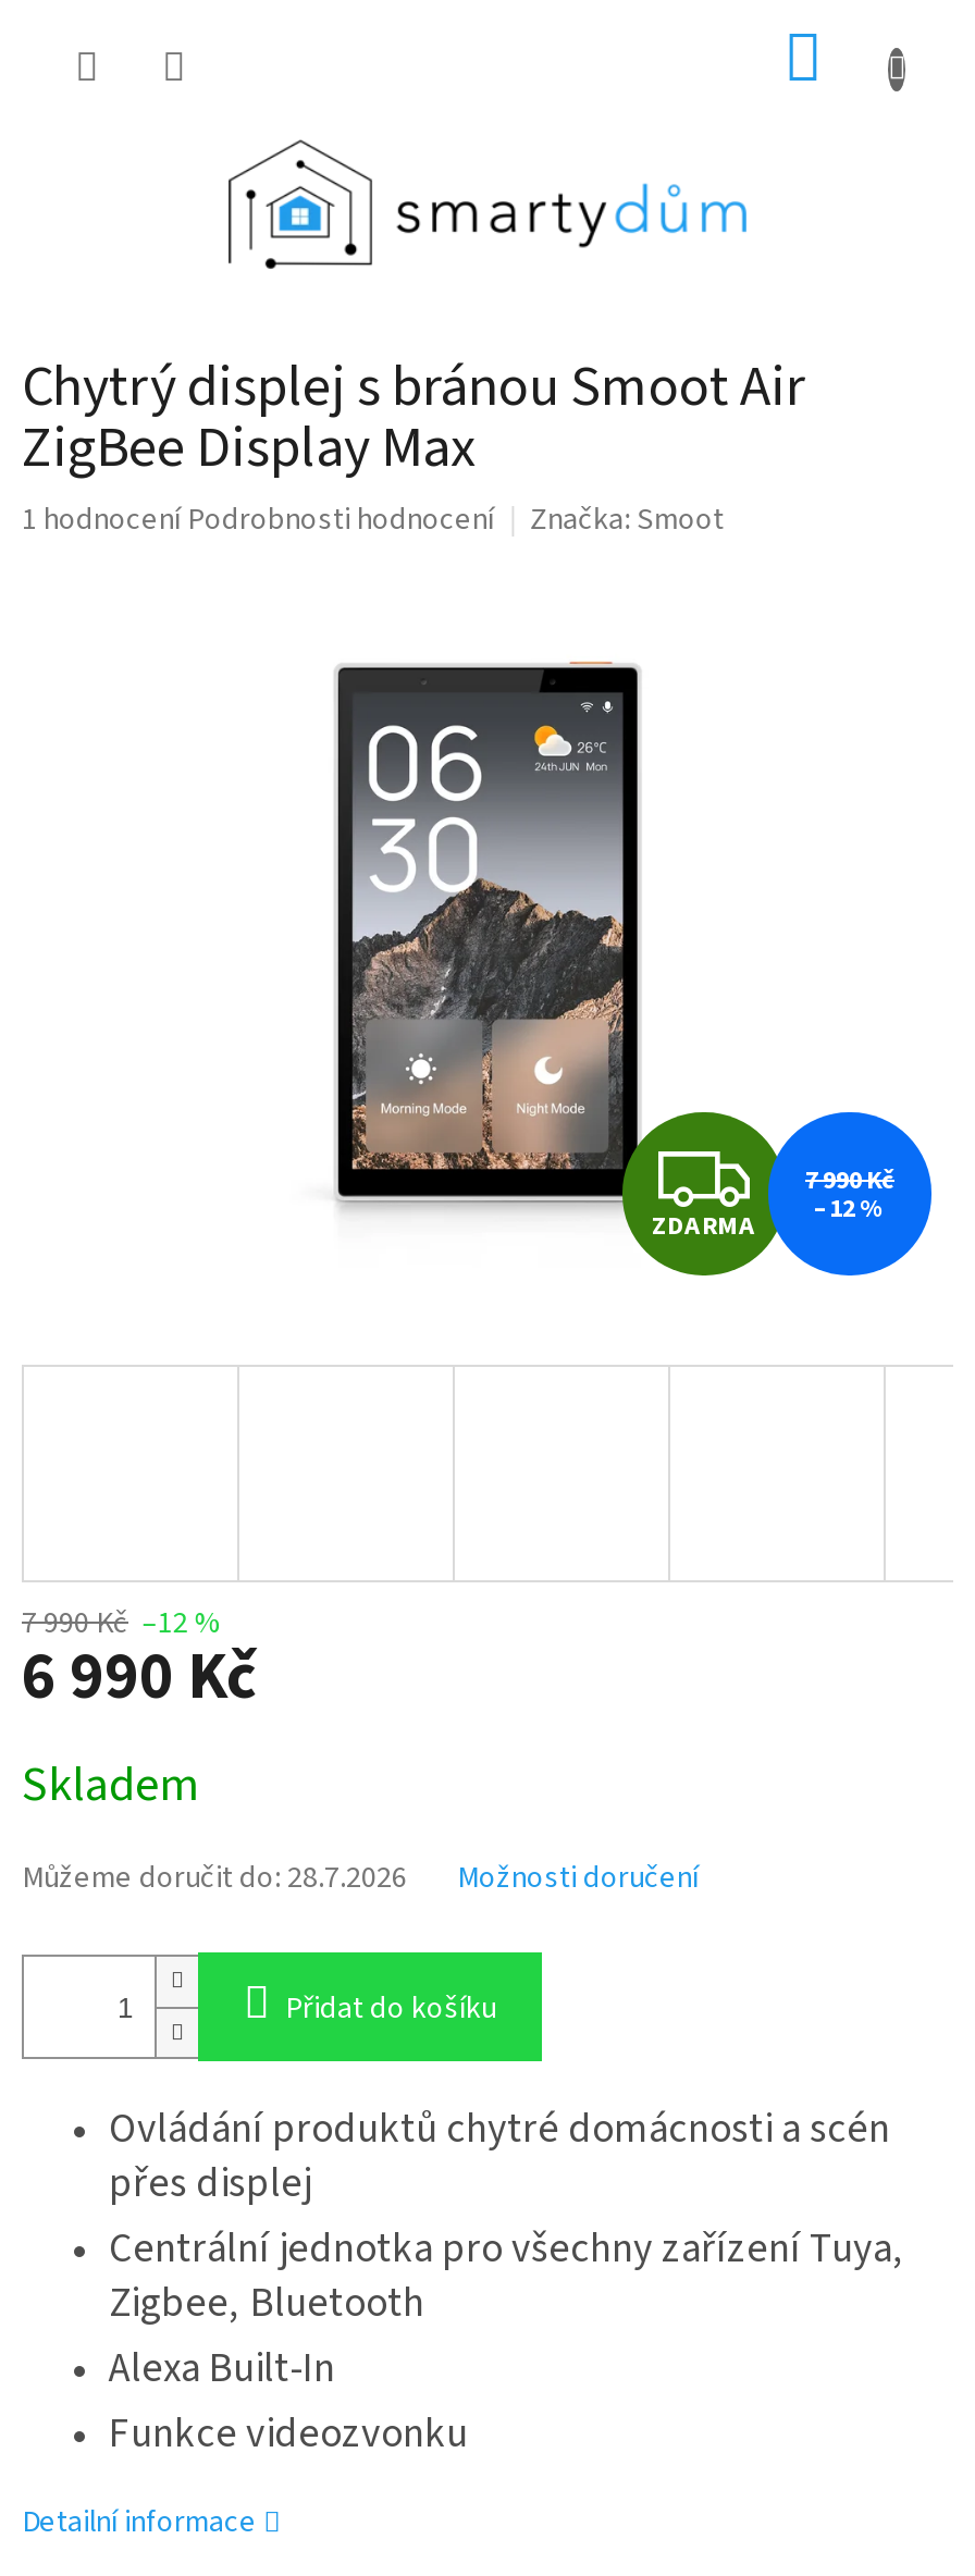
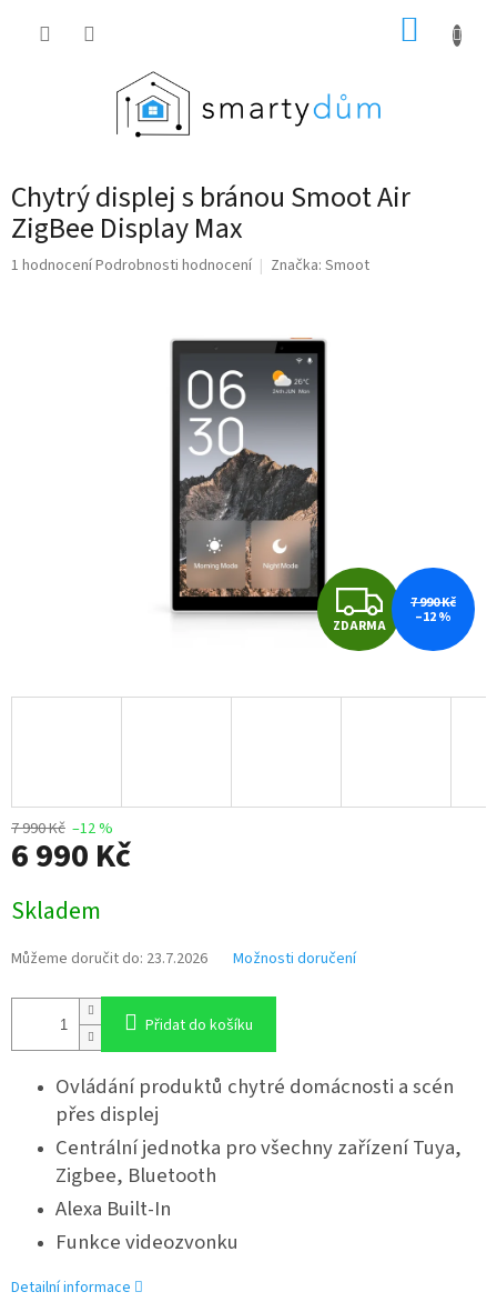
- Můžeme doručit do: 28.7.2026
+ Můžeme doručit do: 23.7.2026
